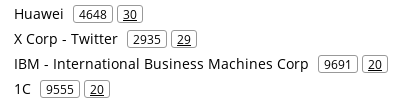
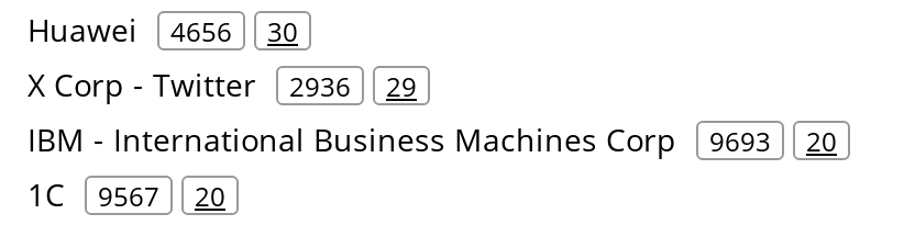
- Huawei 4648 30
+ Huawei 4656 30

- X Corp - Twitter 2935 29
+ X Corp - Twitter 2936 29

- IBM - International Business Machines Corp 9691 20
+ IBM - International Business Machines Corp 9693 20

- 1С 9555 20
+ 1С 9567 20
